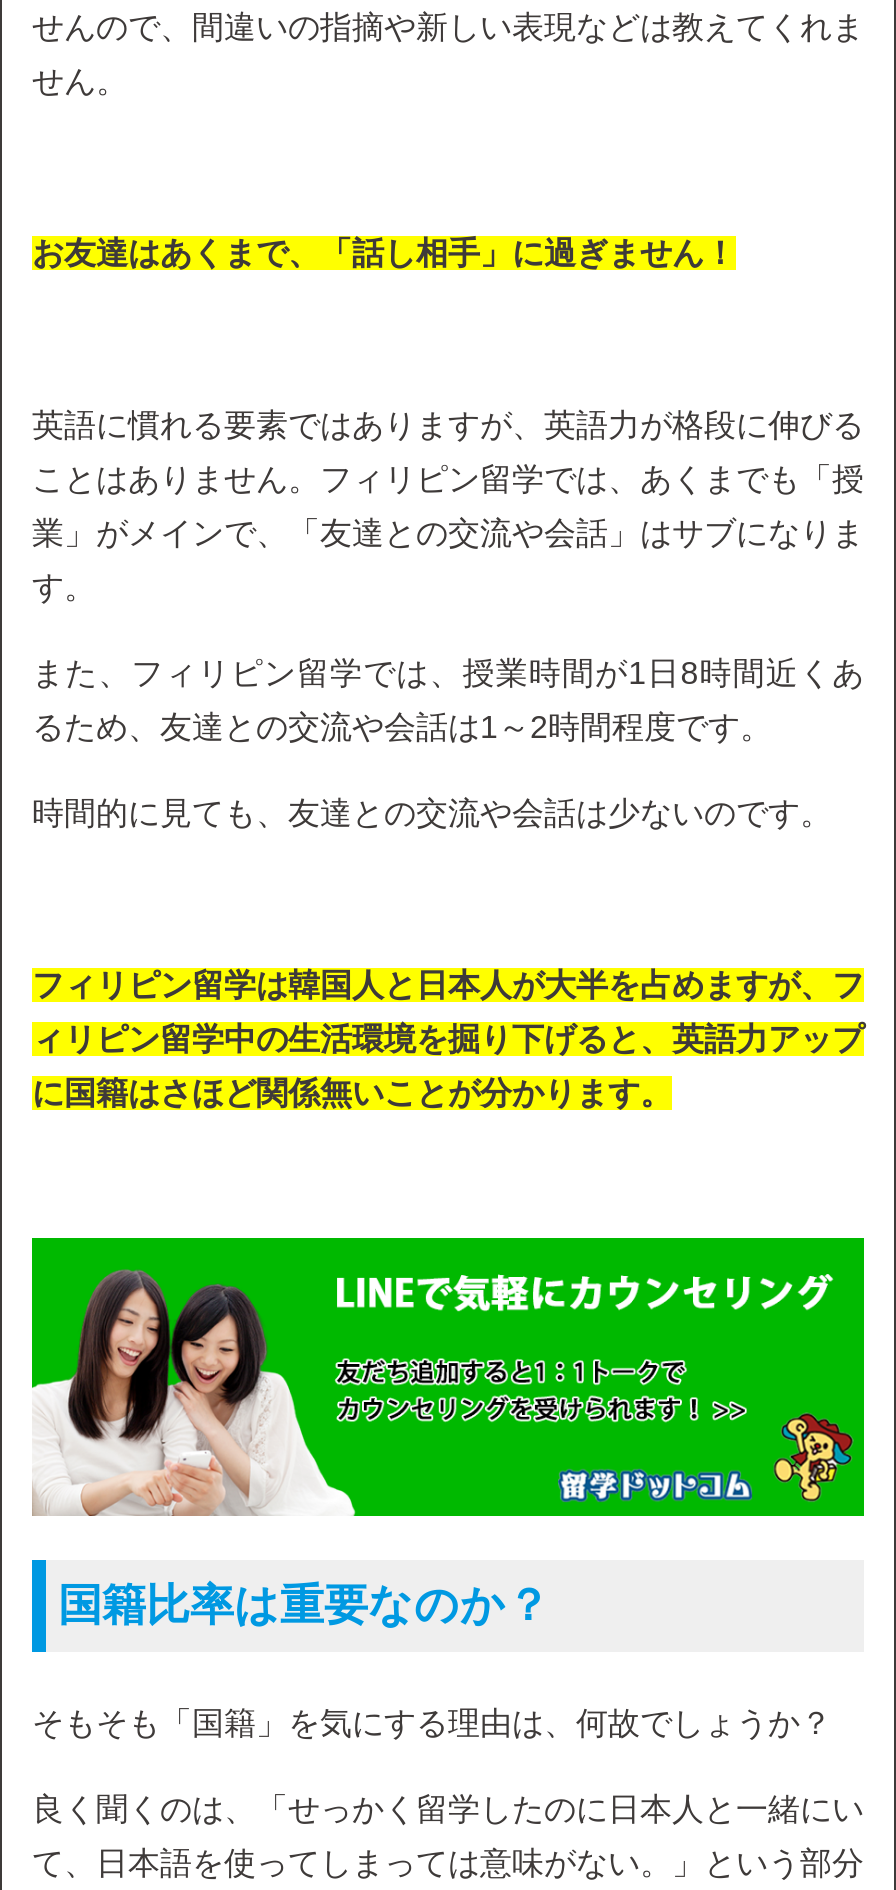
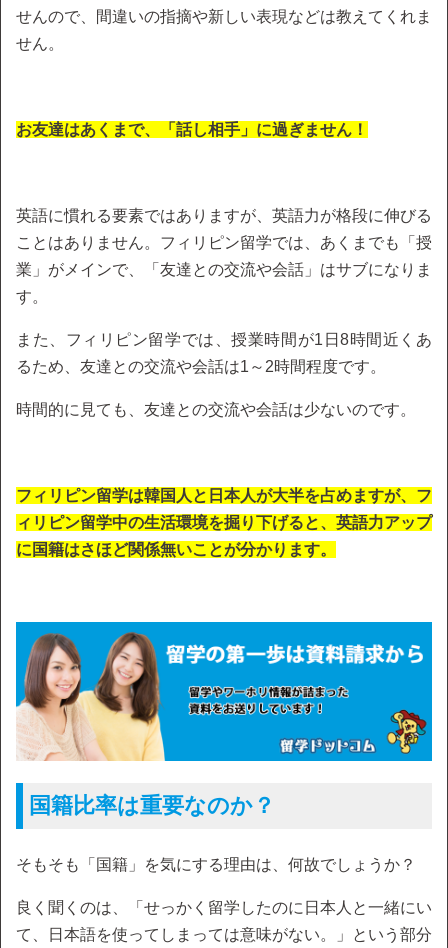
- [image]
+ [image]
